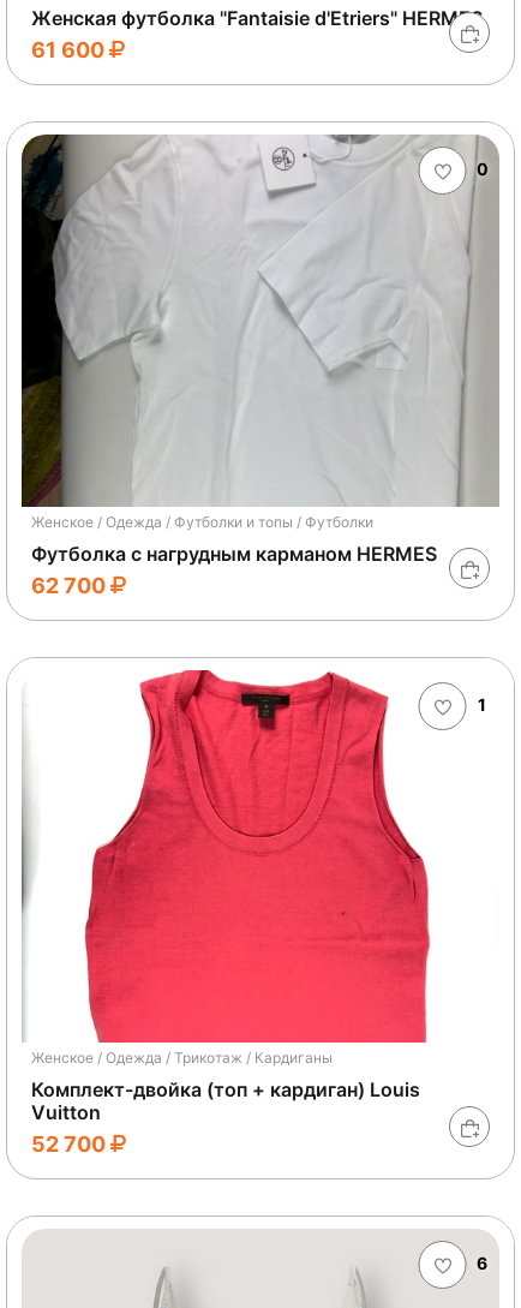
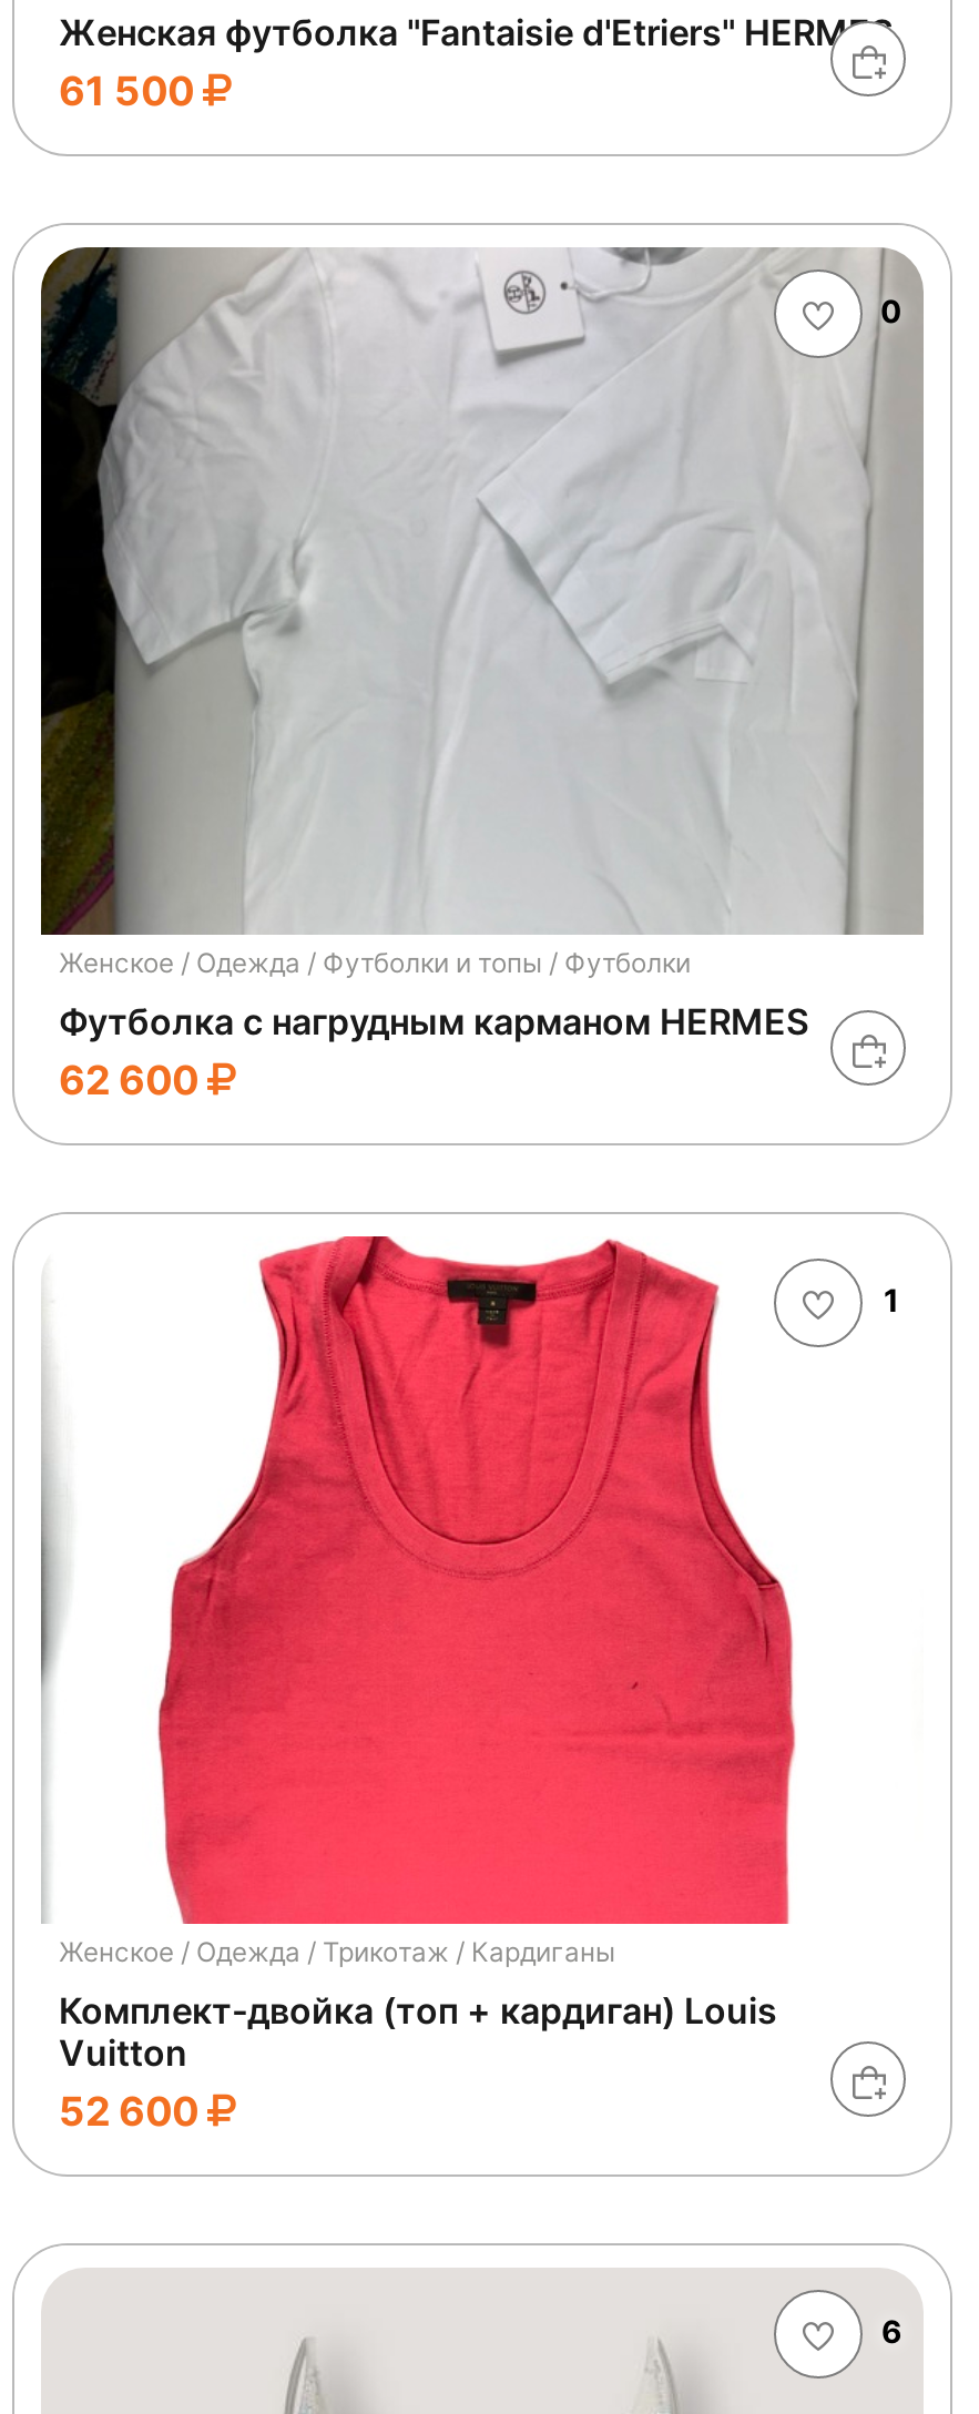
- 61 600
+ 61 500

- 62 700
+ 62 600

- 52 700
+ 52 600
